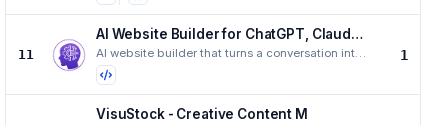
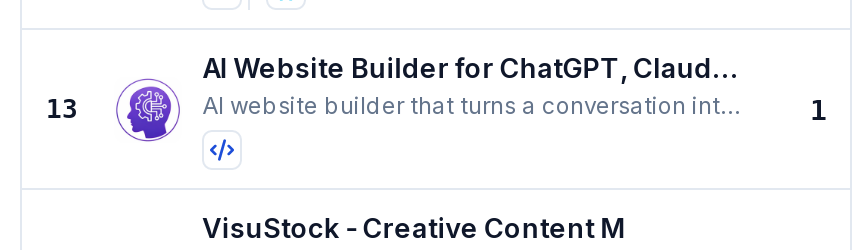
- 11
+ 13
